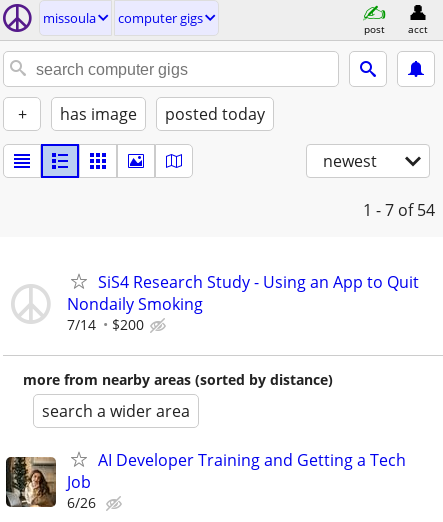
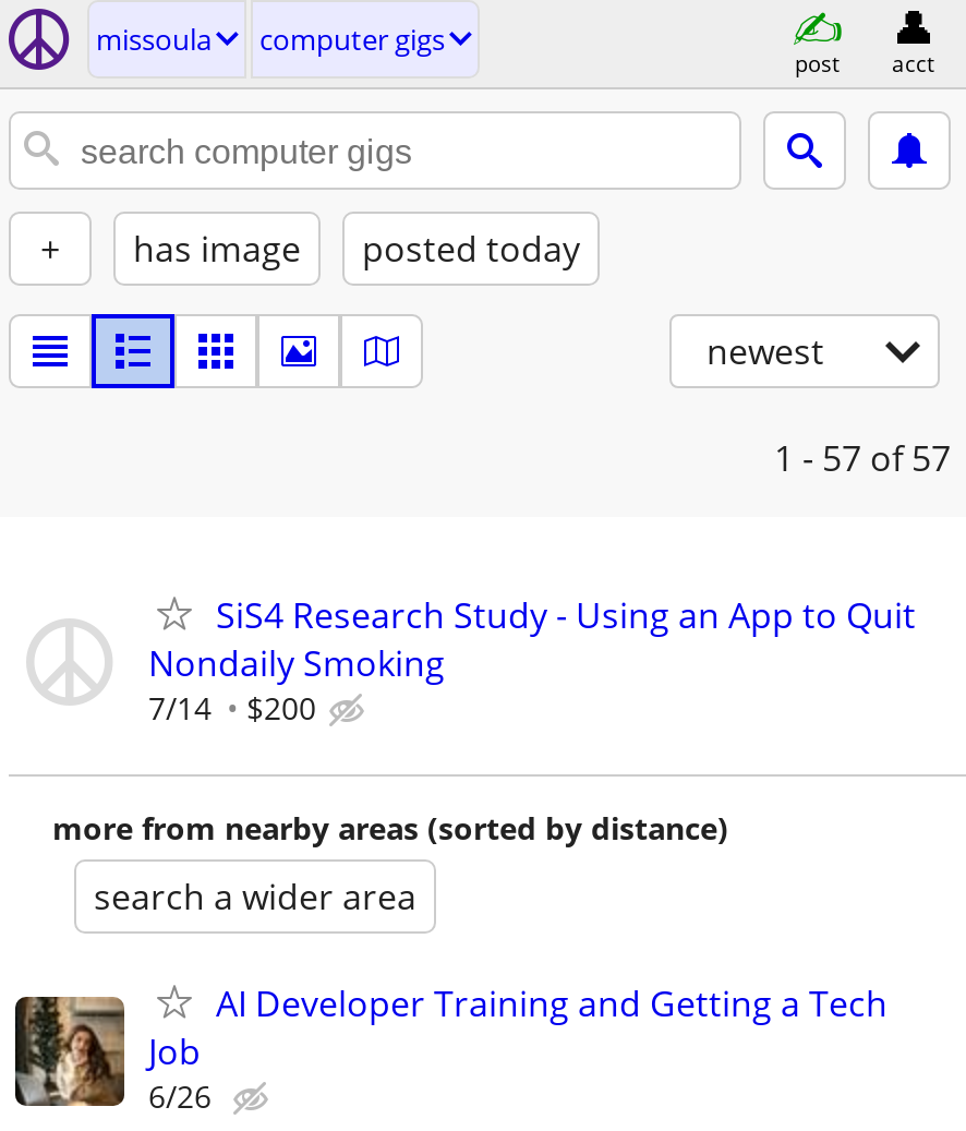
- 1 - 7 of 54
+ 1 - 57 of 57
